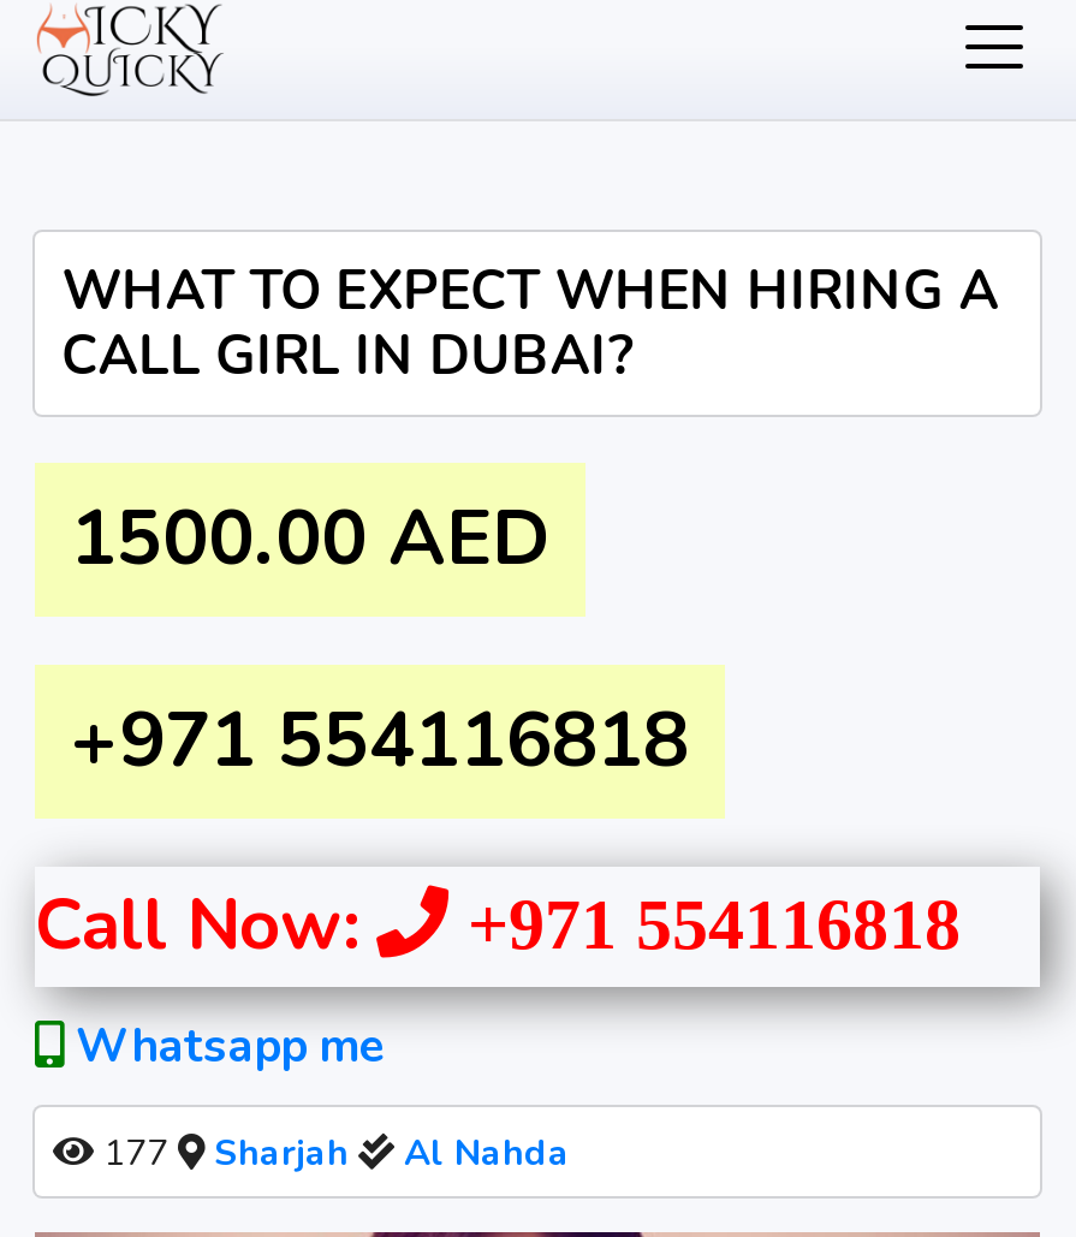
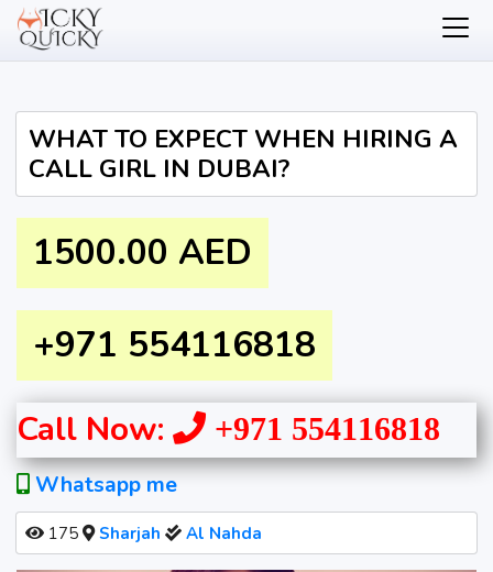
- 177 Sharjah Al Nahda
+ 175 Sharjah Al Nahda
